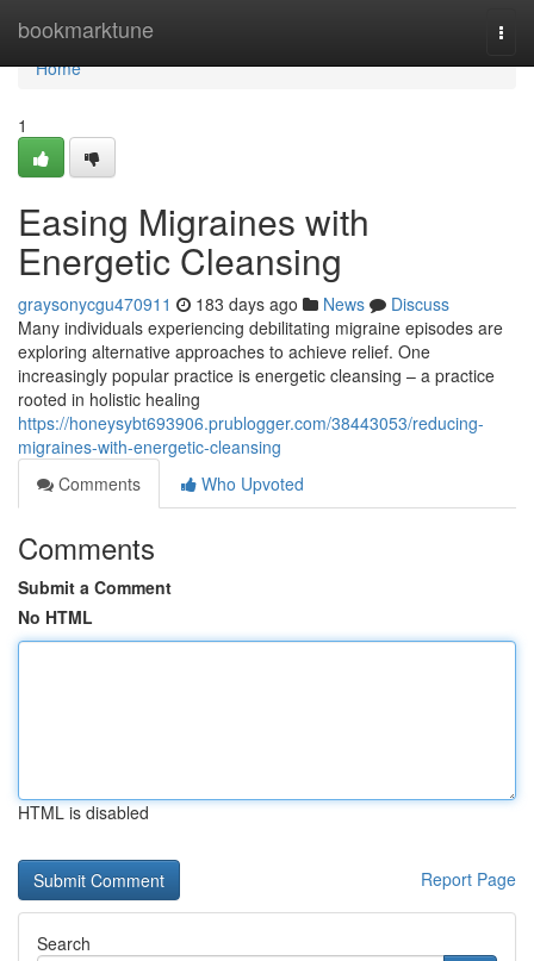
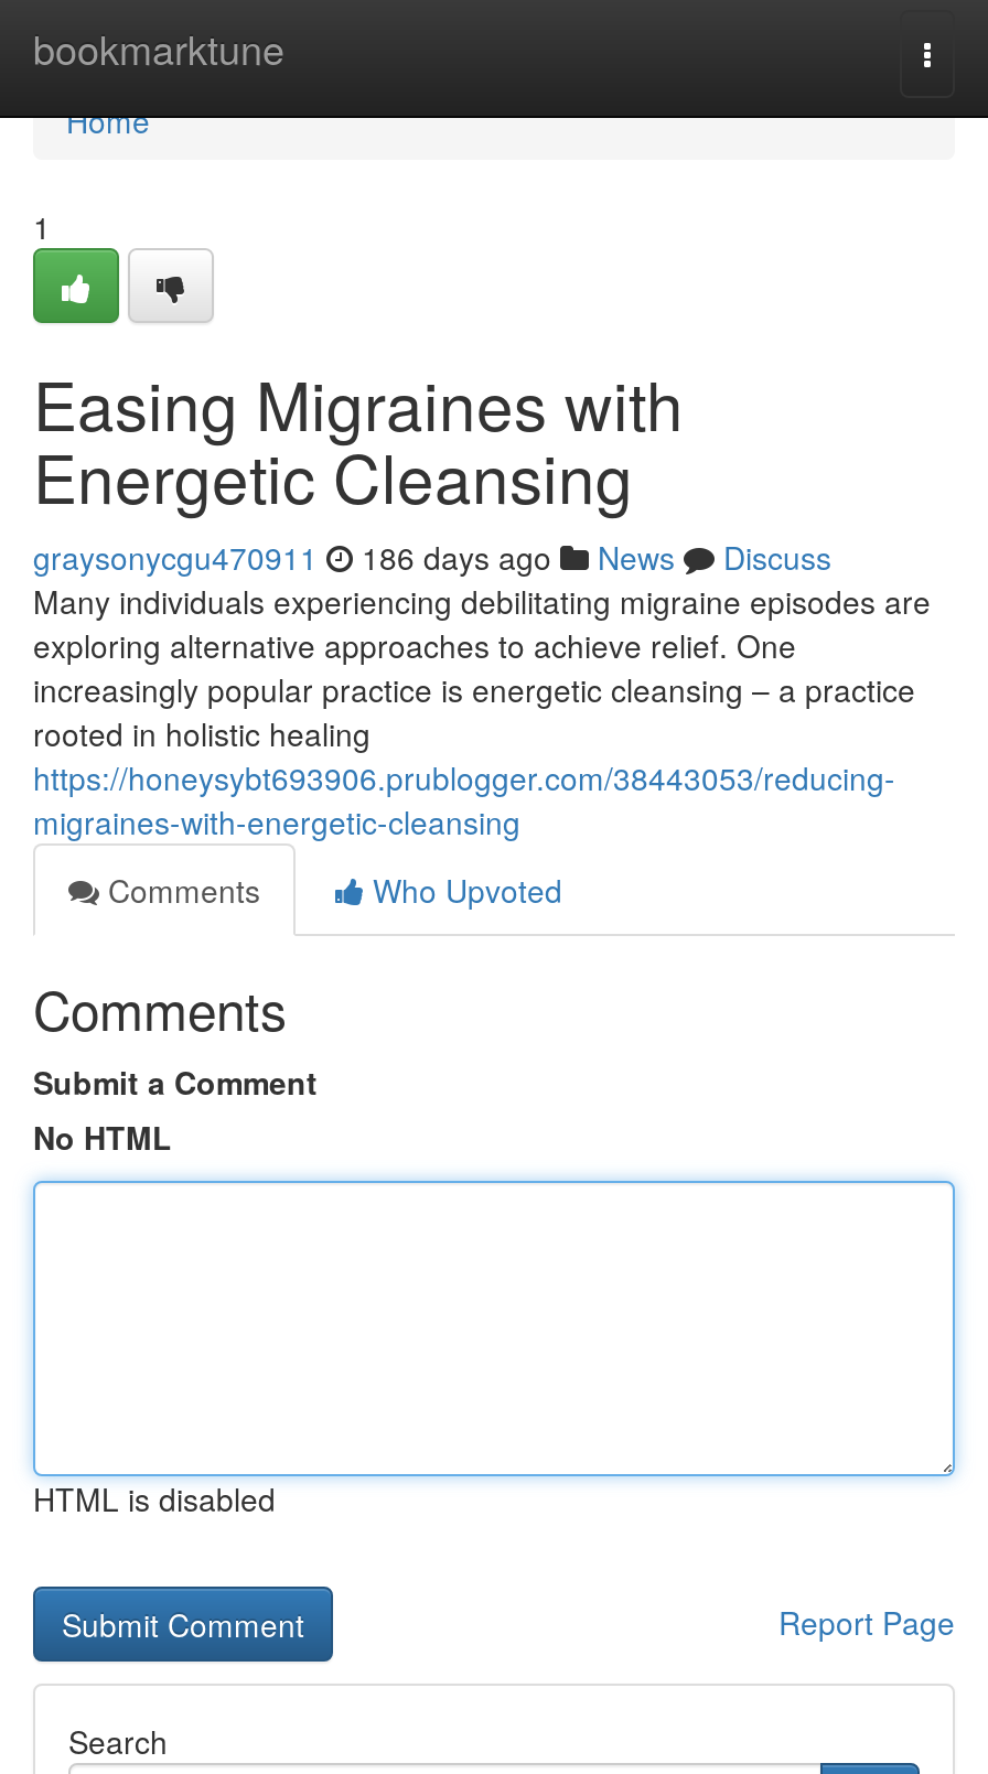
- graysonycgu470911 183 days ago News Discuss
+ graysonycgu470911 186 days ago News Discuss
